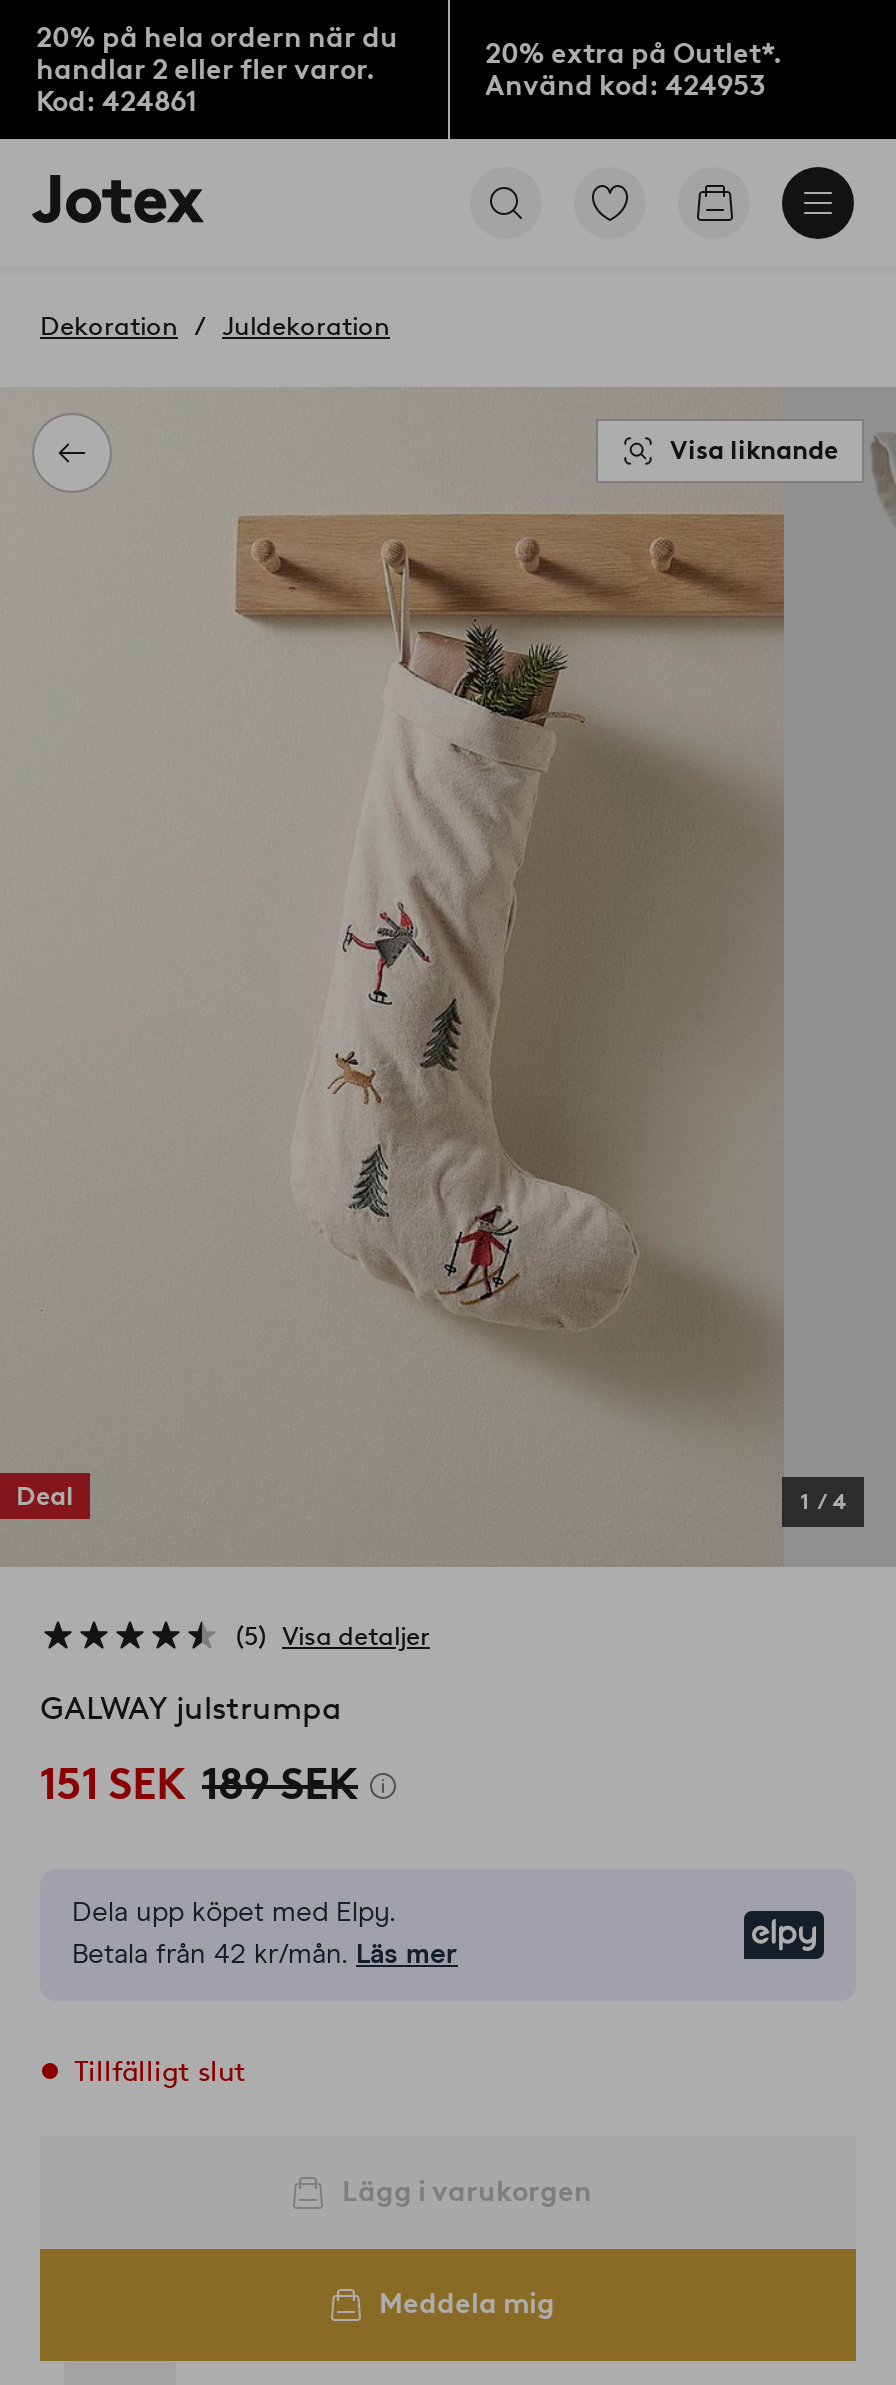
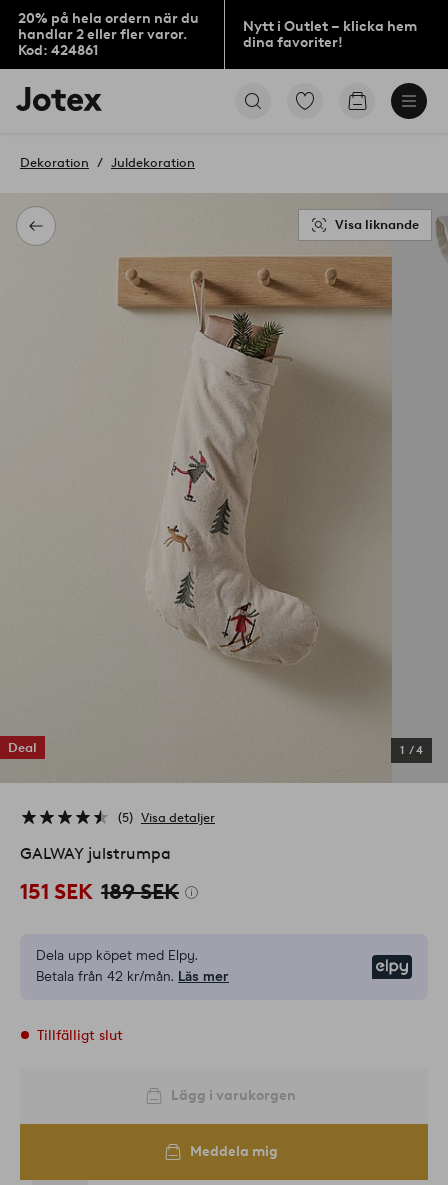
- 20% extra på Outlet*.
- Använd kod: 424953
+ Nytt i Outlet – klicka hem
+ dina favoriter!
